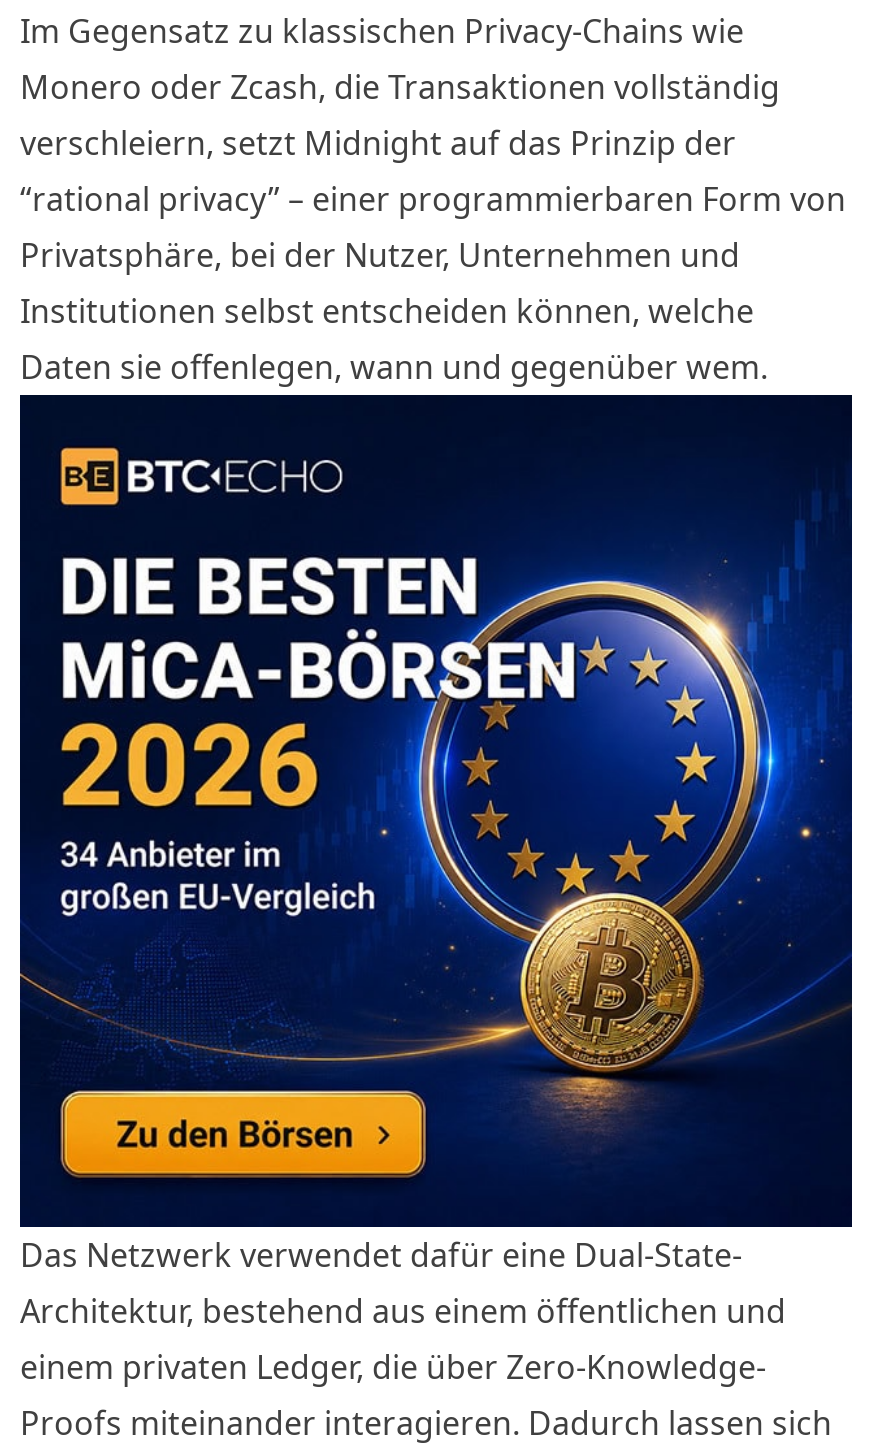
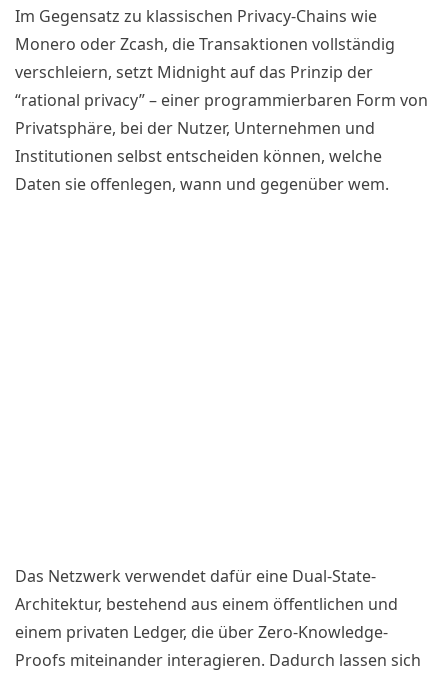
- [image]
